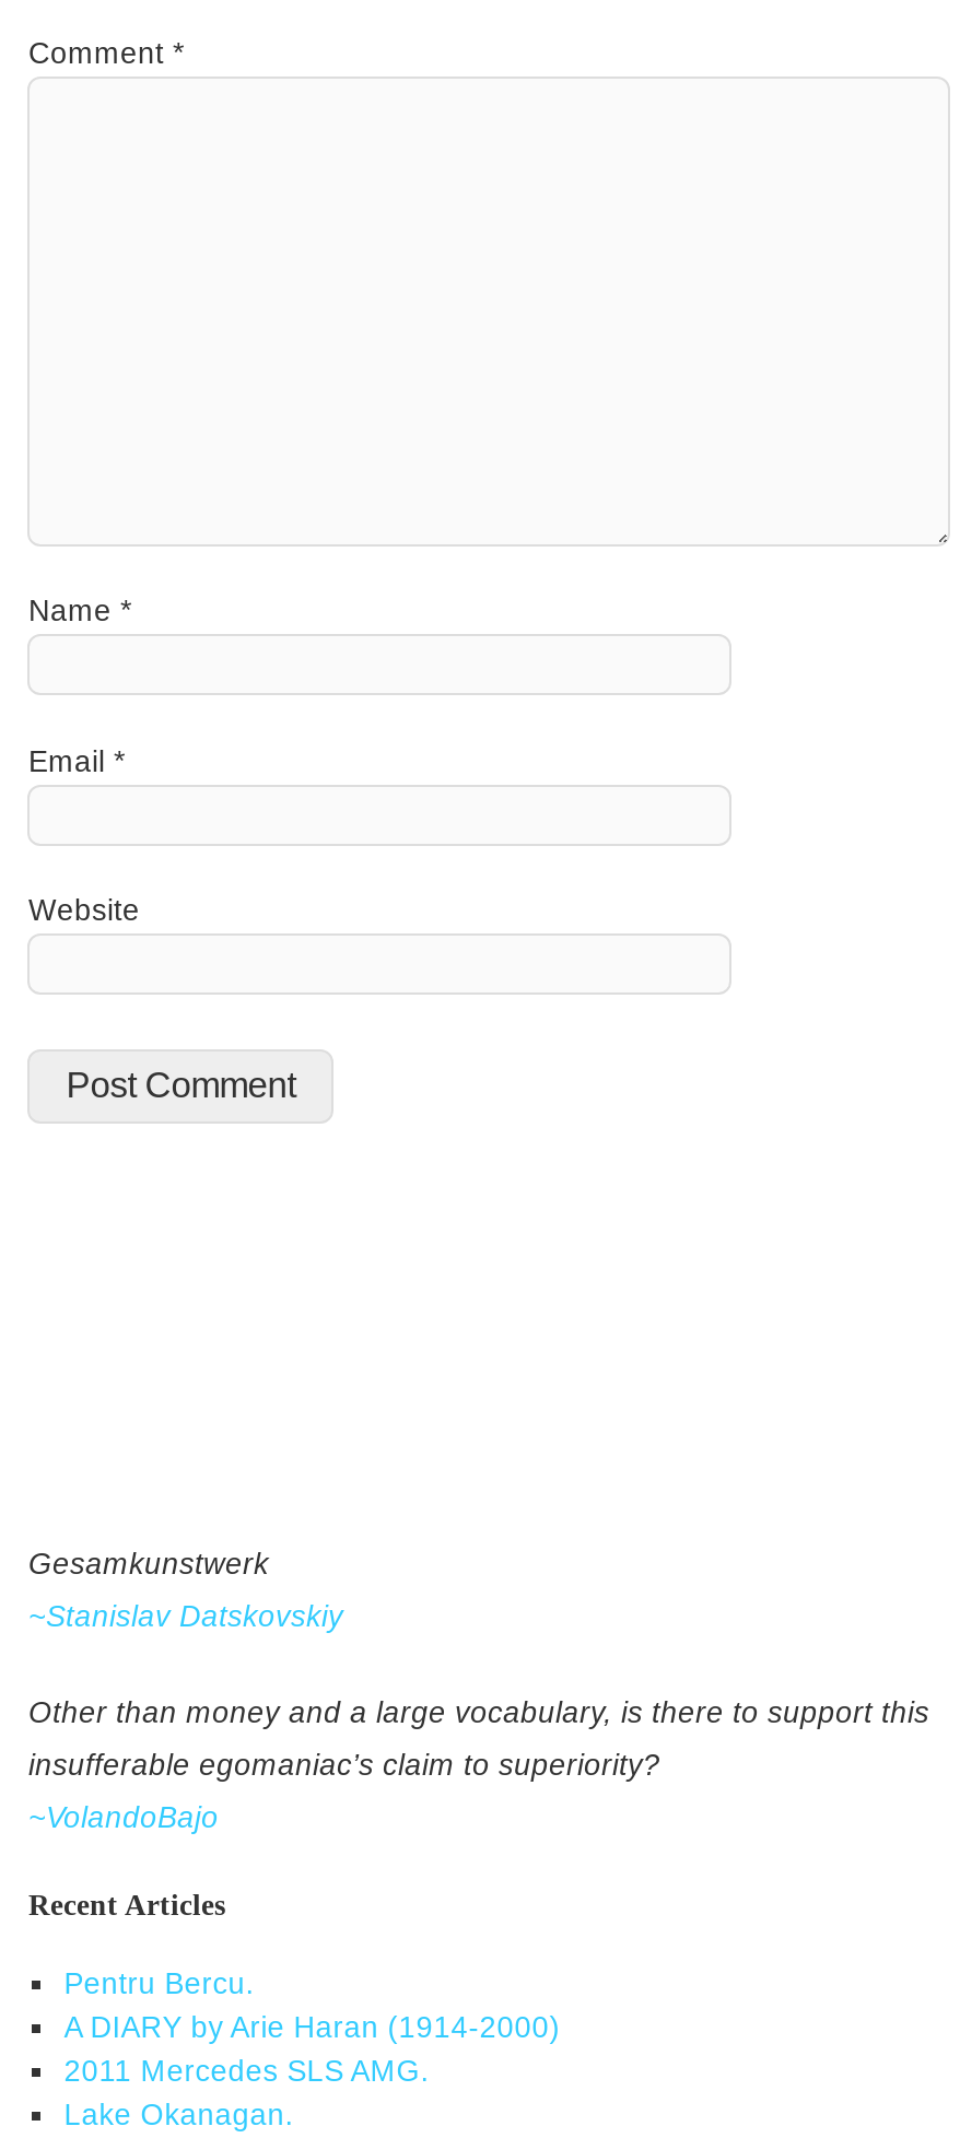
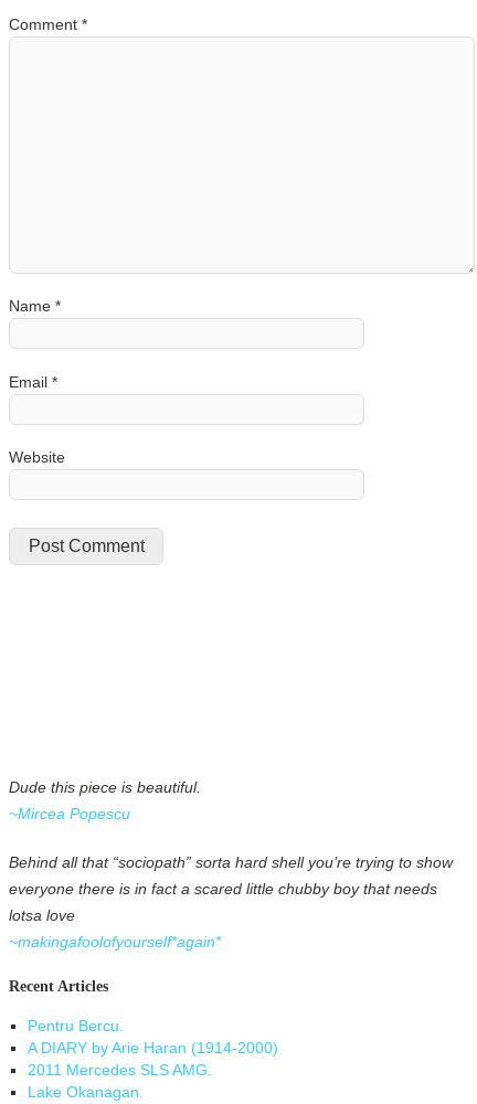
- Gesamkunstwerk
- ~Stanislav Datskovskiy
- Other than money and a large vocabulary, is there to support this
- insufferable egomaniac’s claim to superiority?
- ~VolandoBajo
+ Dude this piece is beautiful.
+ ~Mircea Popescu
+ Behind all that “sociopath” sorta hard shell you’re trying to show
+ everyone there is in fact a scared little chubby boy that needs
+ lotsa love
+ ~makingafoolofyourself*again*
